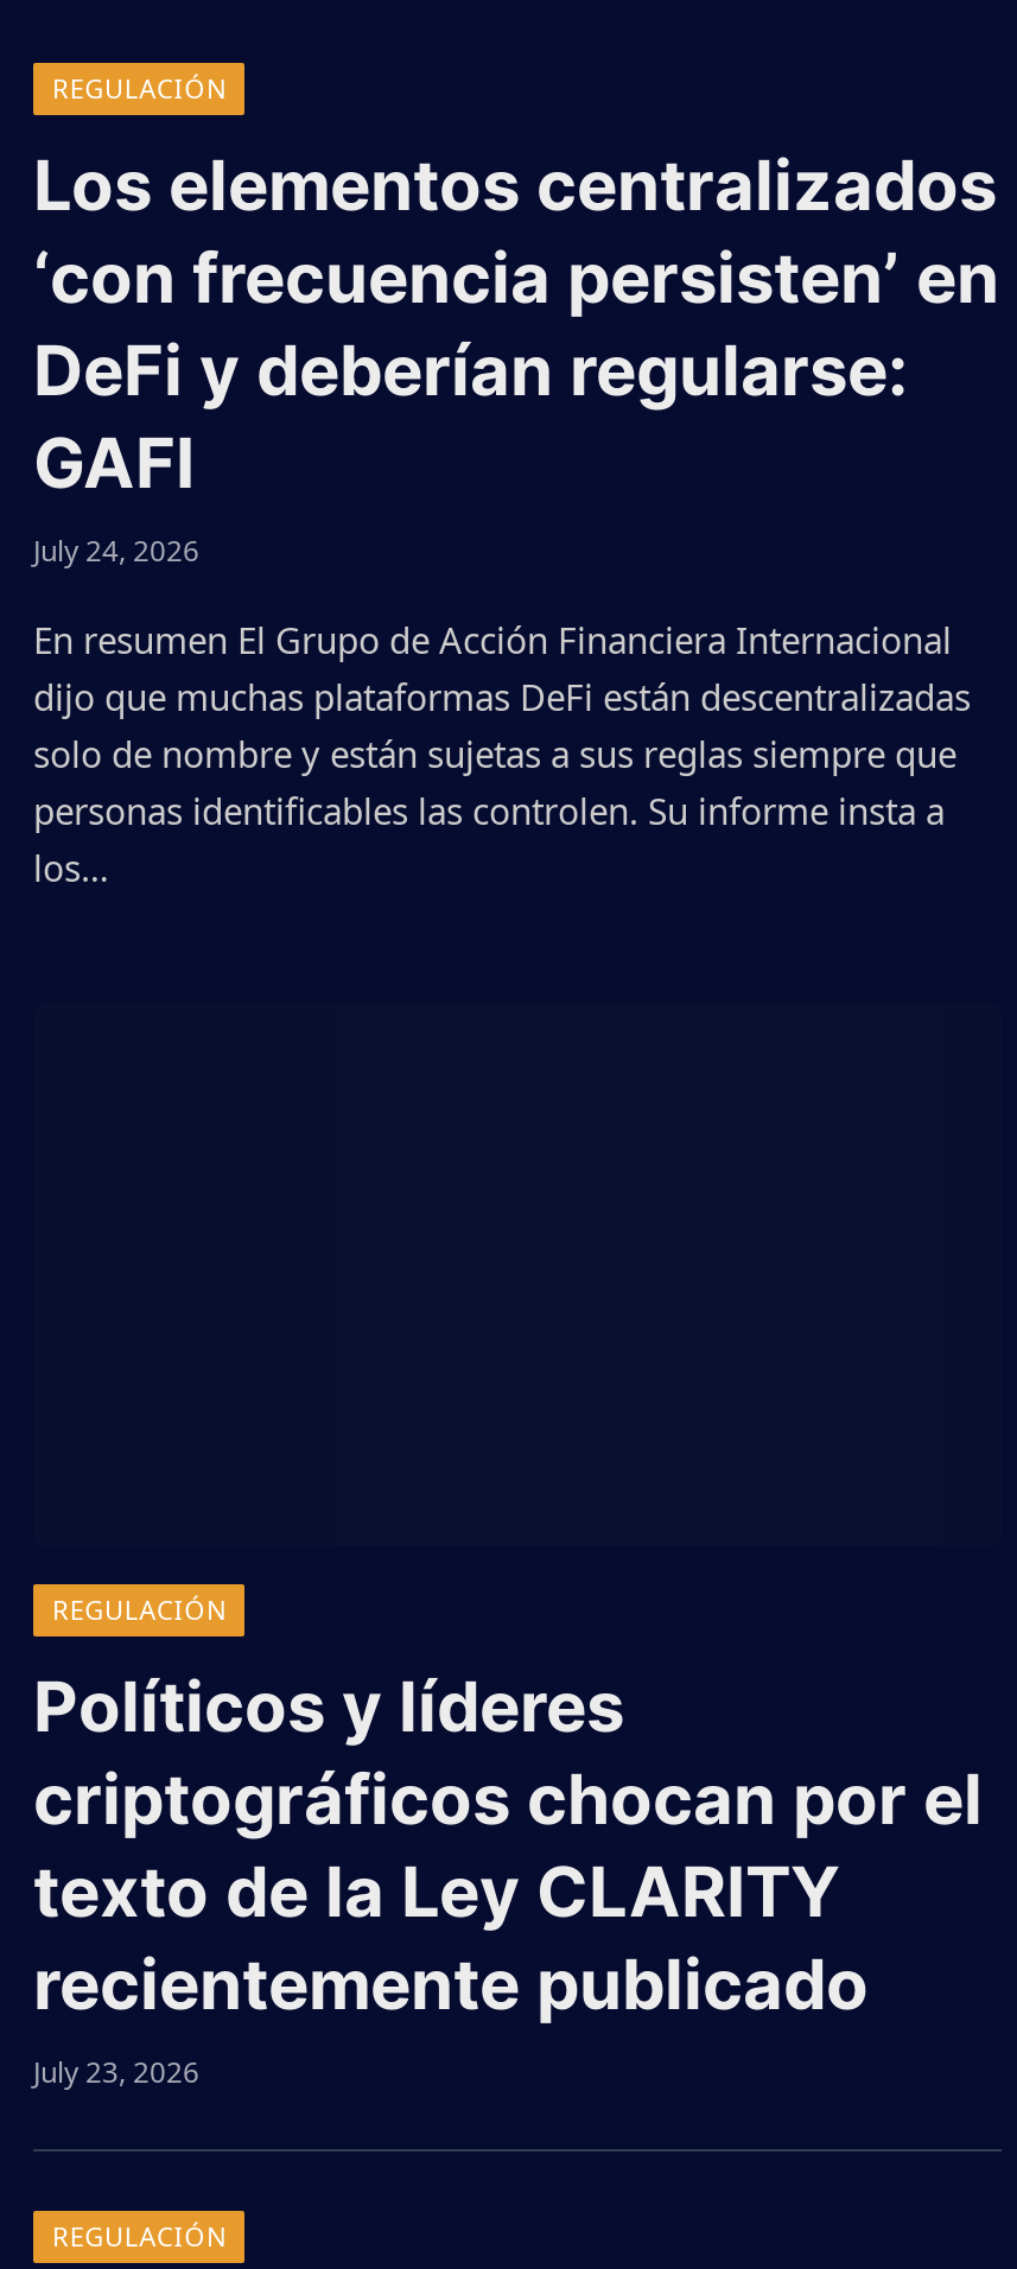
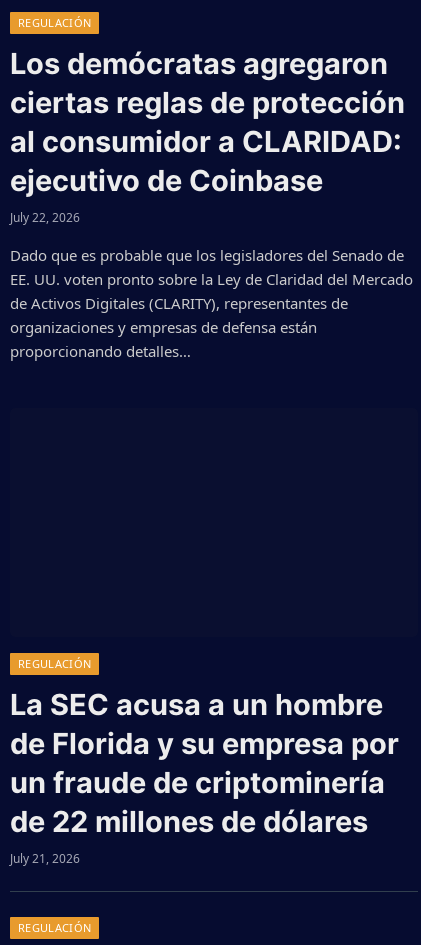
- Los elementos centralizados
- ‘con frecuencia persisten’ en
- DeFi y deberían regularse:
- GAFI
- July 24, 2026
+ Los demócratas agregaron
+ ciertas reglas de protección
+ al consumidor a CLARIDAD:
+ ejecutivo de Coinbase
+ July 22, 2026

- En resumen El Grupo de Acción Financiera Internacional
- dijo que muchas plataformas DeFi están descentralizadas
- solo de nombre y están sujetas a sus reglas siempre que
- personas identificables las controlen. Su informe insta a
- los…
+ Dado que es probable que los legisladores del Senado de
+ EE. UU. voten pronto sobre la Ley de Claridad del Mercado
+ de Activos Digitales (CLARITY), representantes de
+ organizaciones y empresas de defensa están
+ proporcionando detalles…

- Políticos y líderes
- criptográficos chocan por el
- texto de la Ley CLARITY
- recientemente publicado
- July 23, 2026
+ La SEC acusa a un hombre
+ de Florida y su empresa por
+ un fraude de criptominería
+ de 22 millones de dólares
+ July 21, 2026
